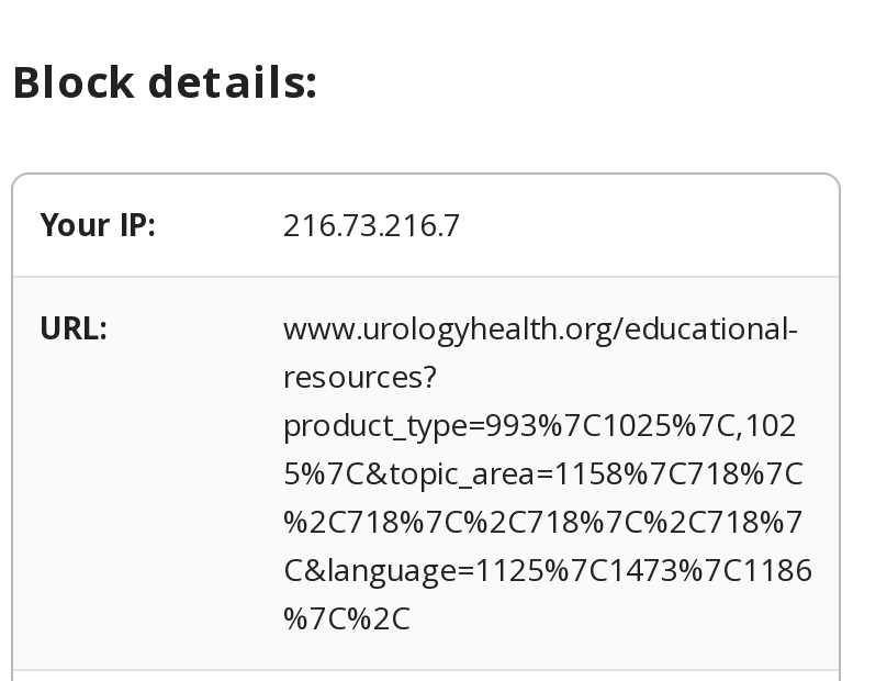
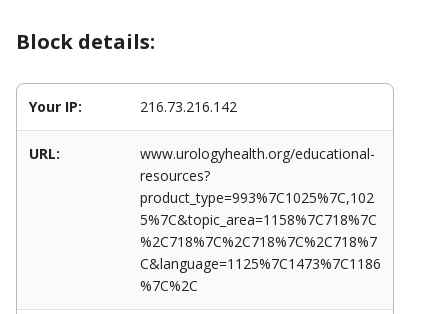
- 216.73.216.7
+ 216.73.216.142
